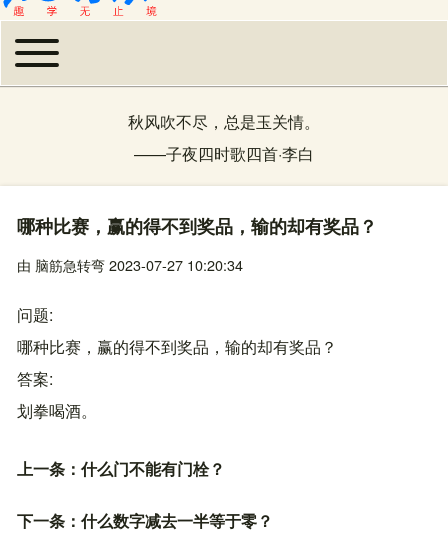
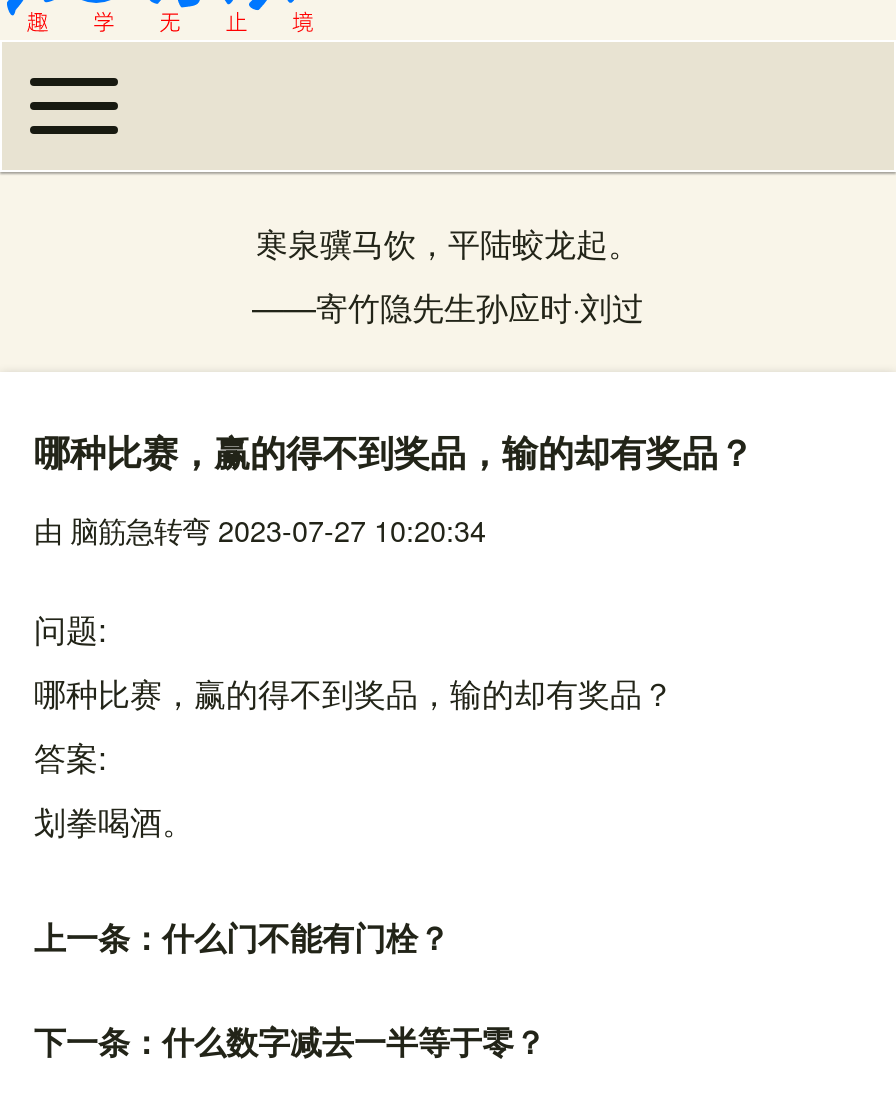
- 秋风吹不尽，总是玉关情。
- ——子夜四时歌四首·李白
+ 寒泉骥马饮，平陆蛟龙起。
+ ——寄竹隐先生孙应时·刘过
